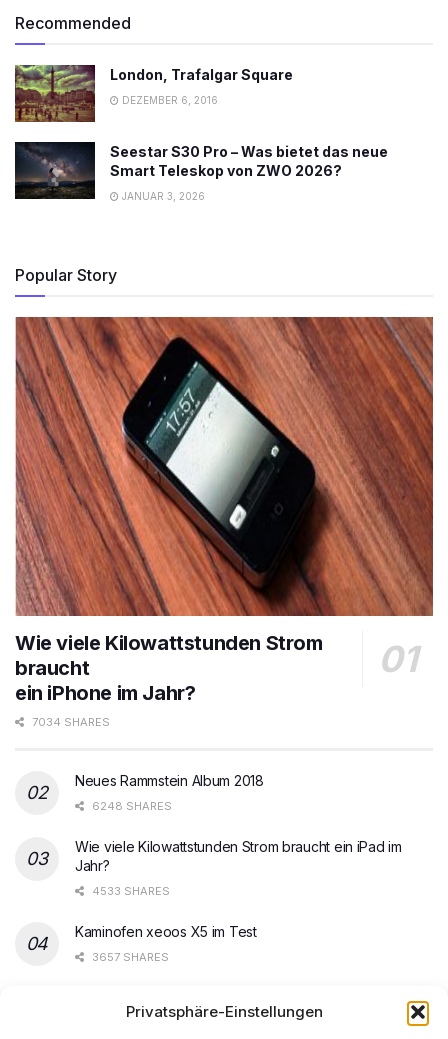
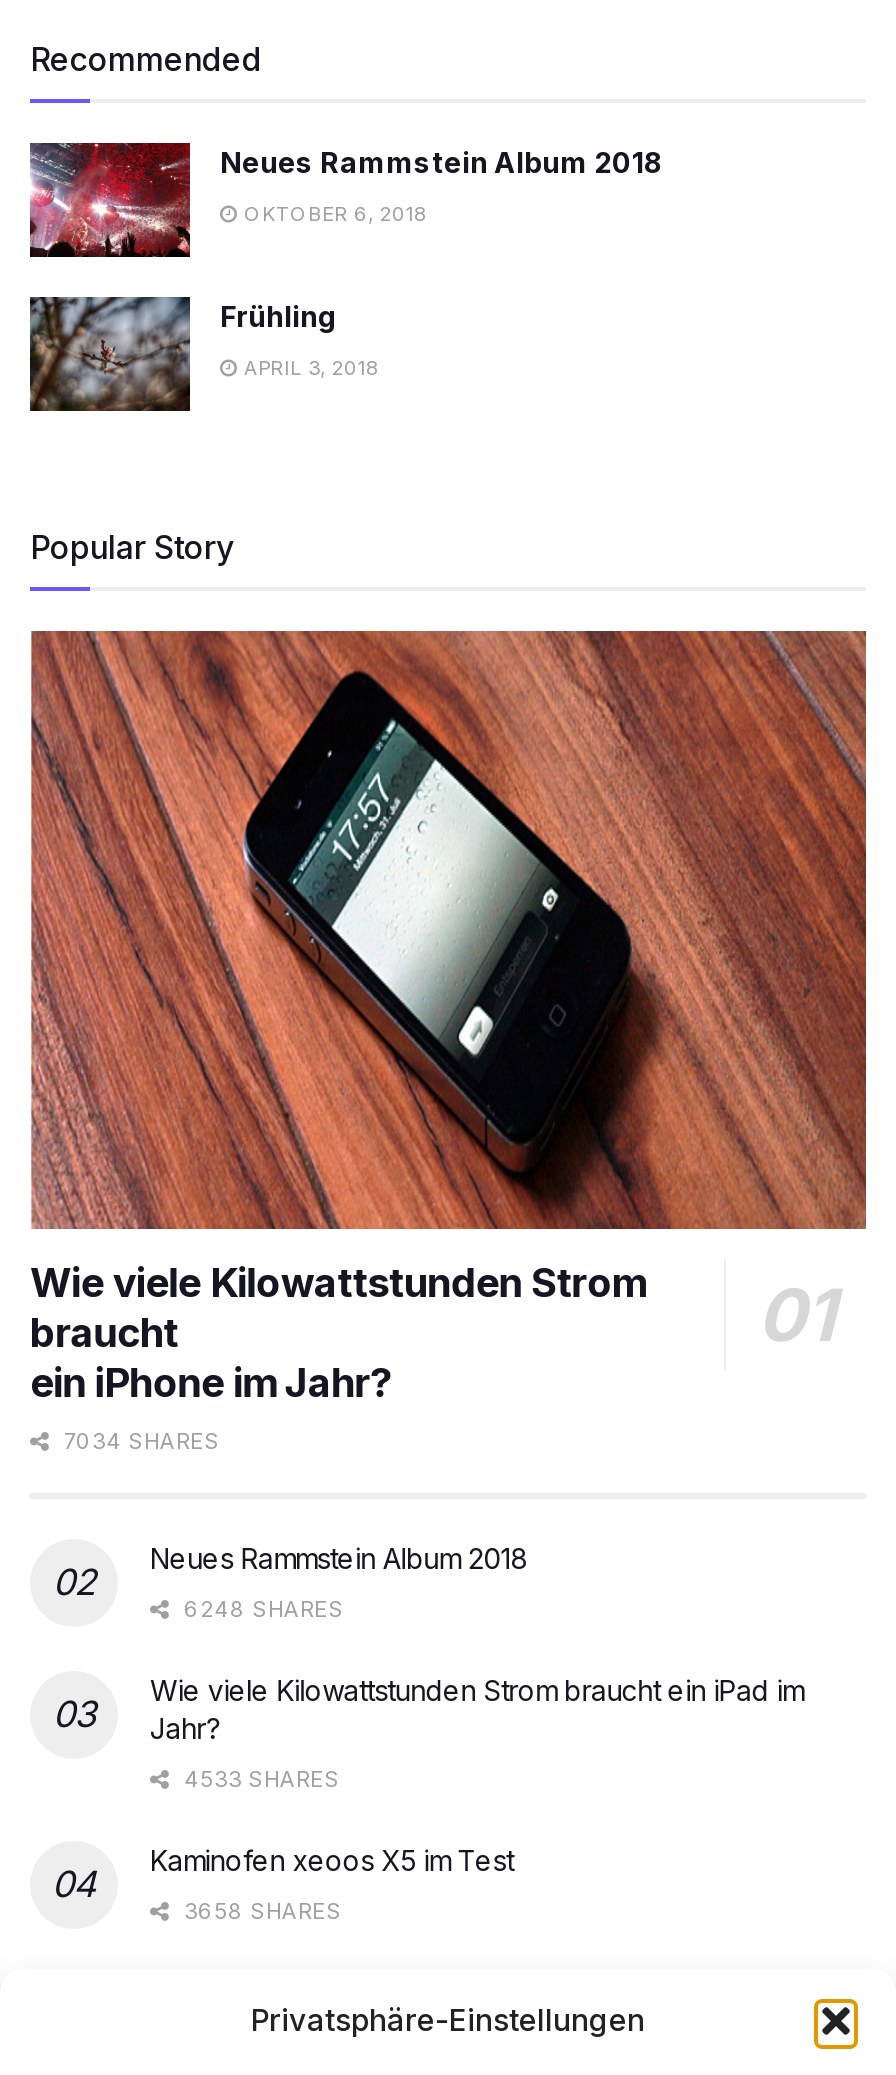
- [image]
- London, Trafalgar Square
+ [image]
+ Neues Rammstein Album 2018

- DEZEMBER 6, 2016
+ OKTOBER 6, 2018

- [image]
- Seestar S30 Pro – Was bietet das neue
- Smart Teleskop von ZWO 2026?
+ [image]
+ Frühling

- JANUAR 3, 2026
+ APRIL 3, 2018

- 3657 SHARES
+ 3658 SHARES
